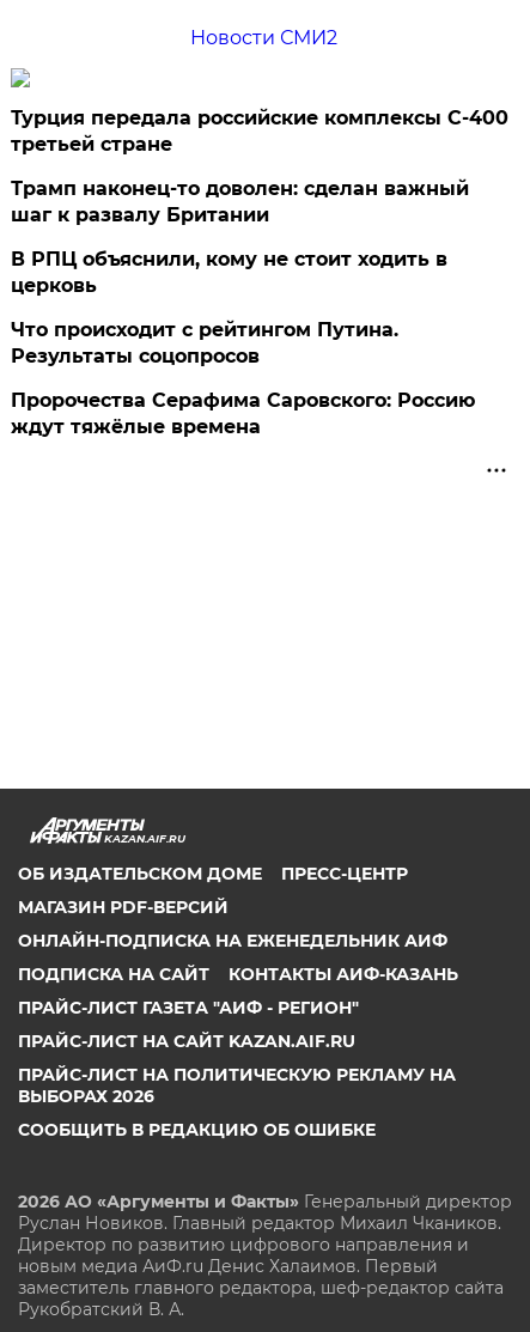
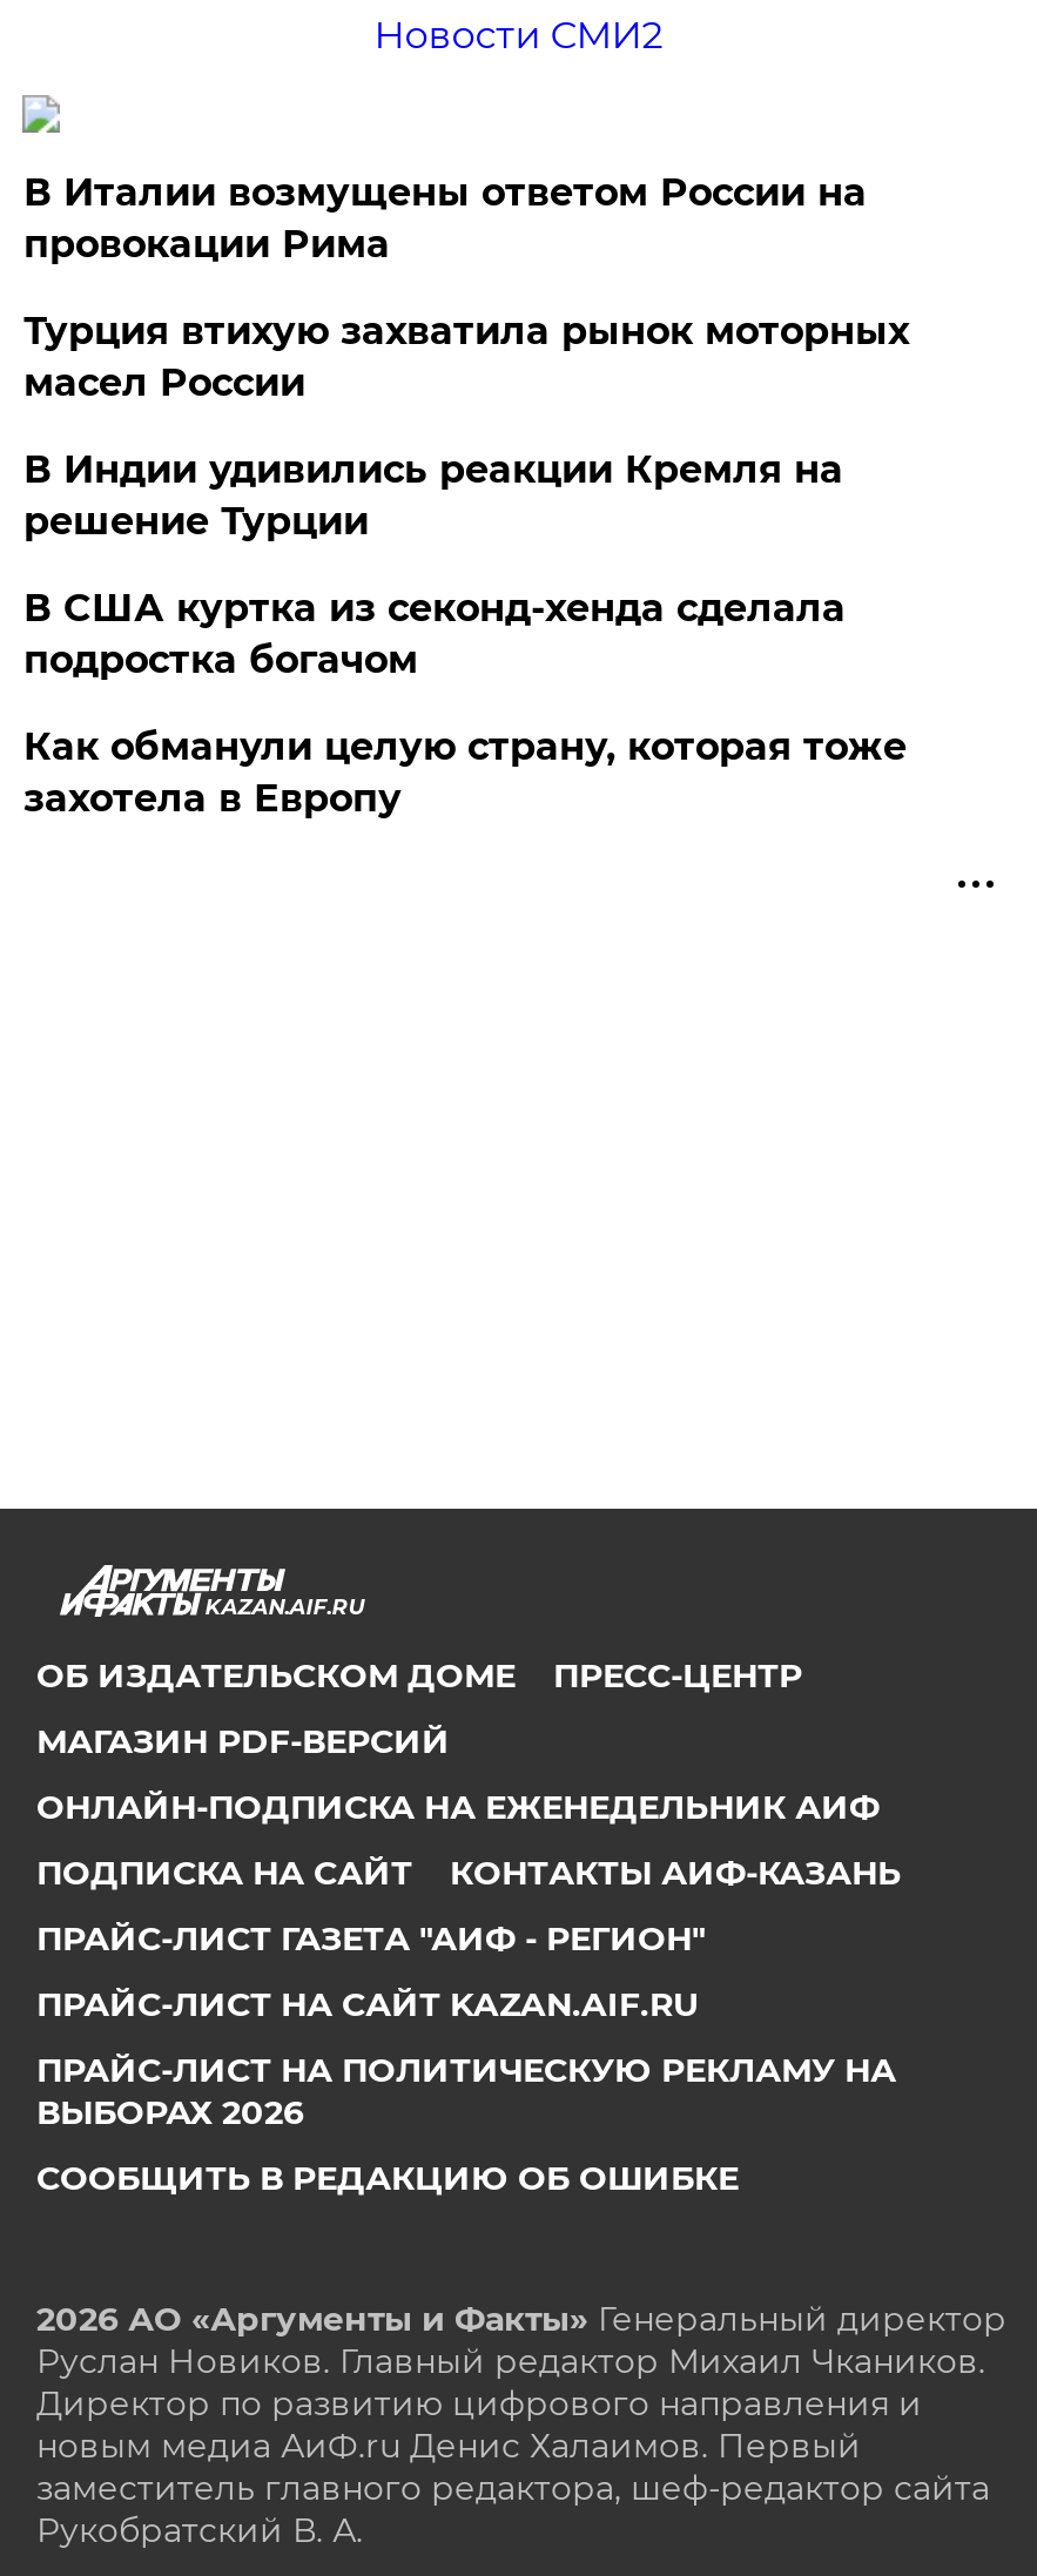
- Турция передала российские комплексы С-400
- третьей стране
+ В Италии возмущены ответом России на
+ провокации Рима

- Трамп наконец-то доволен: сделан важный
- шаг к развалу Британии
+ Турция втихую захватила рынок моторных
+ масел России

- В РПЦ объяснили, кому не стоит ходить в
- церковь
+ В Индии удивились реакции Кремля на
+ решение Турции

- Что происходит с рейтингом Путина.
- Результаты соцопросов
+ В США куртка из секонд-хенда сделала
+ подростка богачом

- Пророчества Серафима Саровского: Россию
- ждут тяжёлые времена
+ Как обманули целую страну, которая тоже
+ захотела в Европу
